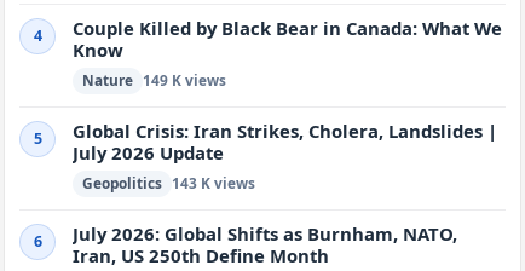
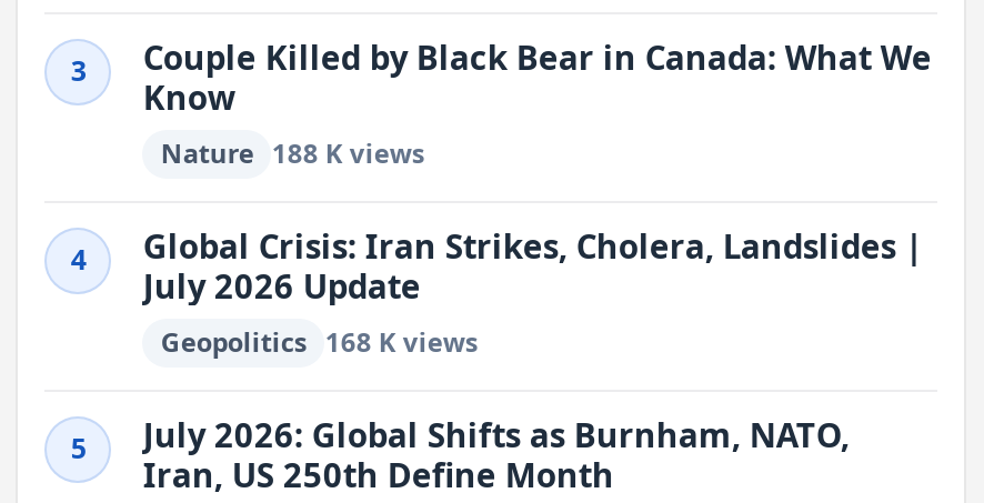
- 4 Couple Killed by Black Bear in Canada: What We
+ 3 Couple Killed by Black Bear in Canada: What We

- Nature 149 K views
+ Nature 188 K views

- 5
+ 4

- Geopolitics 143 K views
+ Geopolitics 168 K views

- 6 July 2026: Global Shifts as Burnham, NATO,
+ 5 July 2026: Global Shifts as Burnham, NATO,
